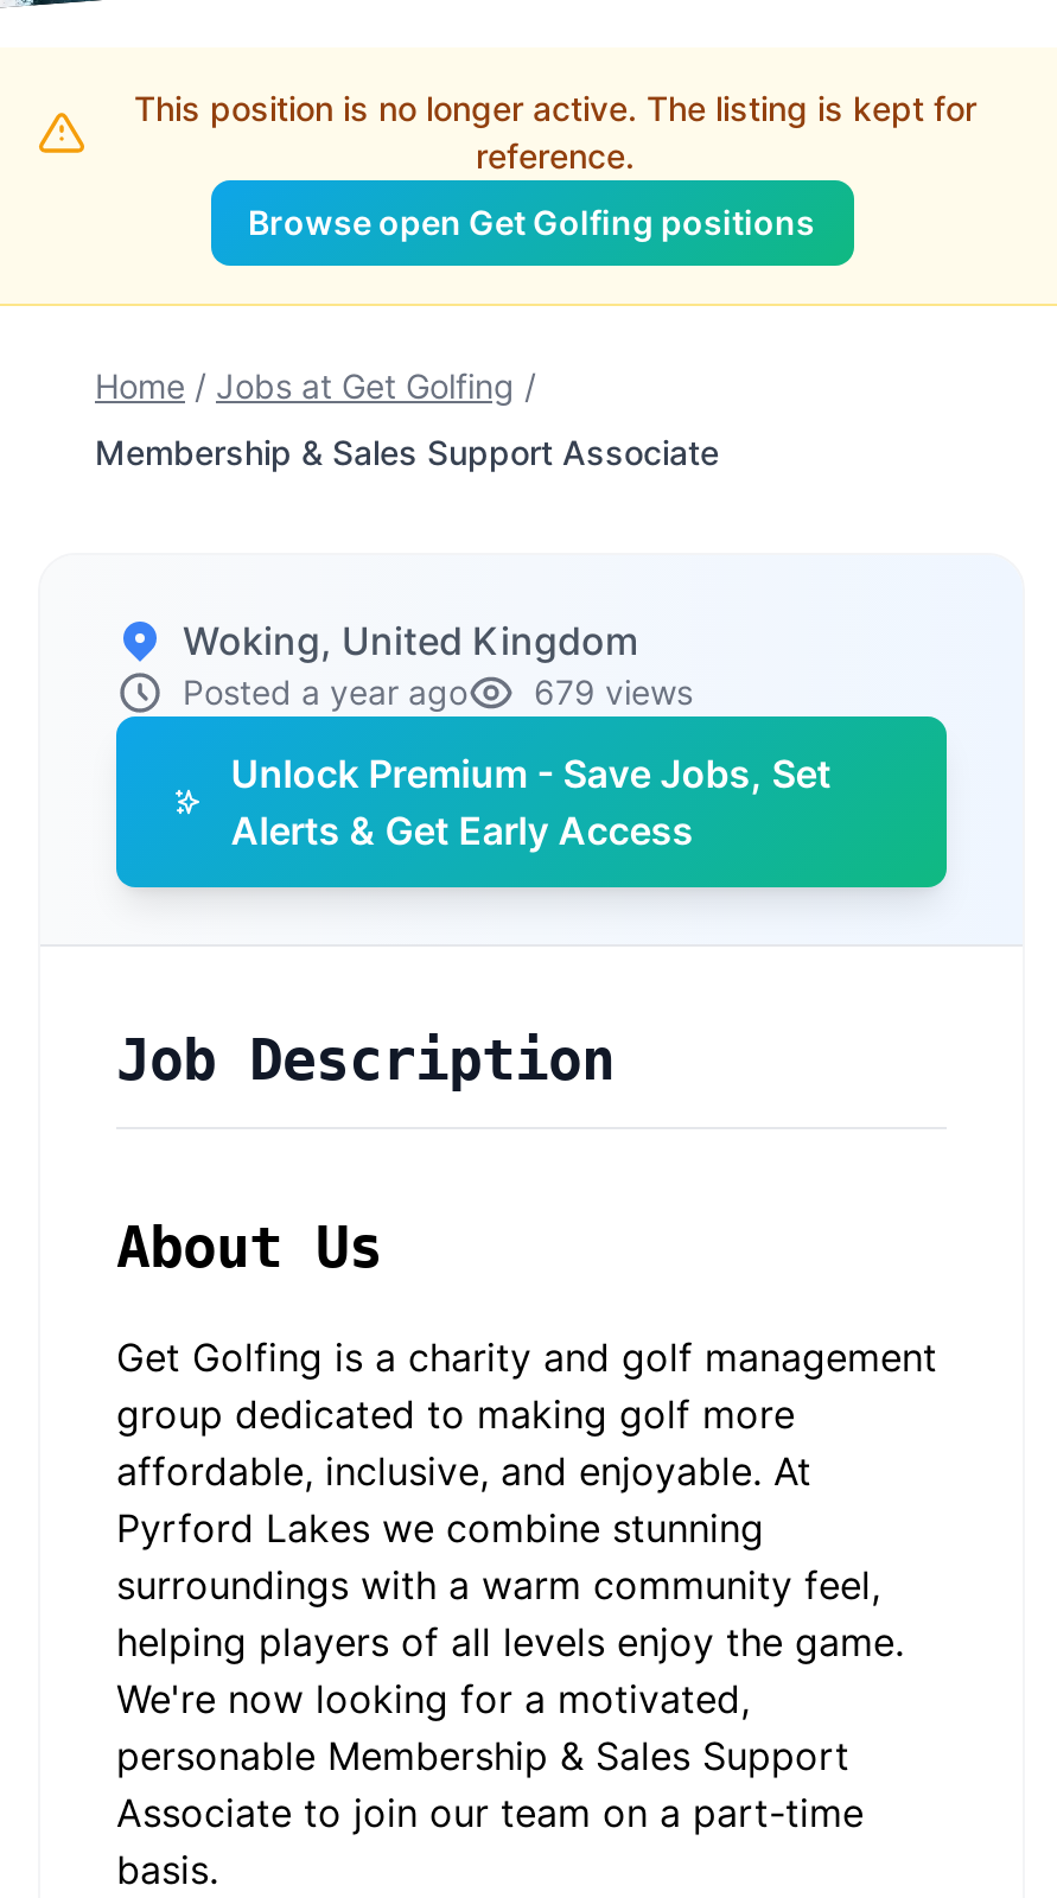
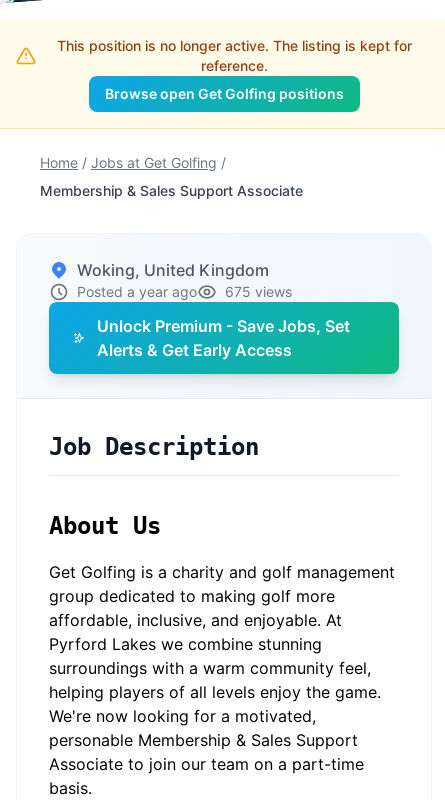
- Posted a year ago 679 views
+ Posted a year ago 675 views
